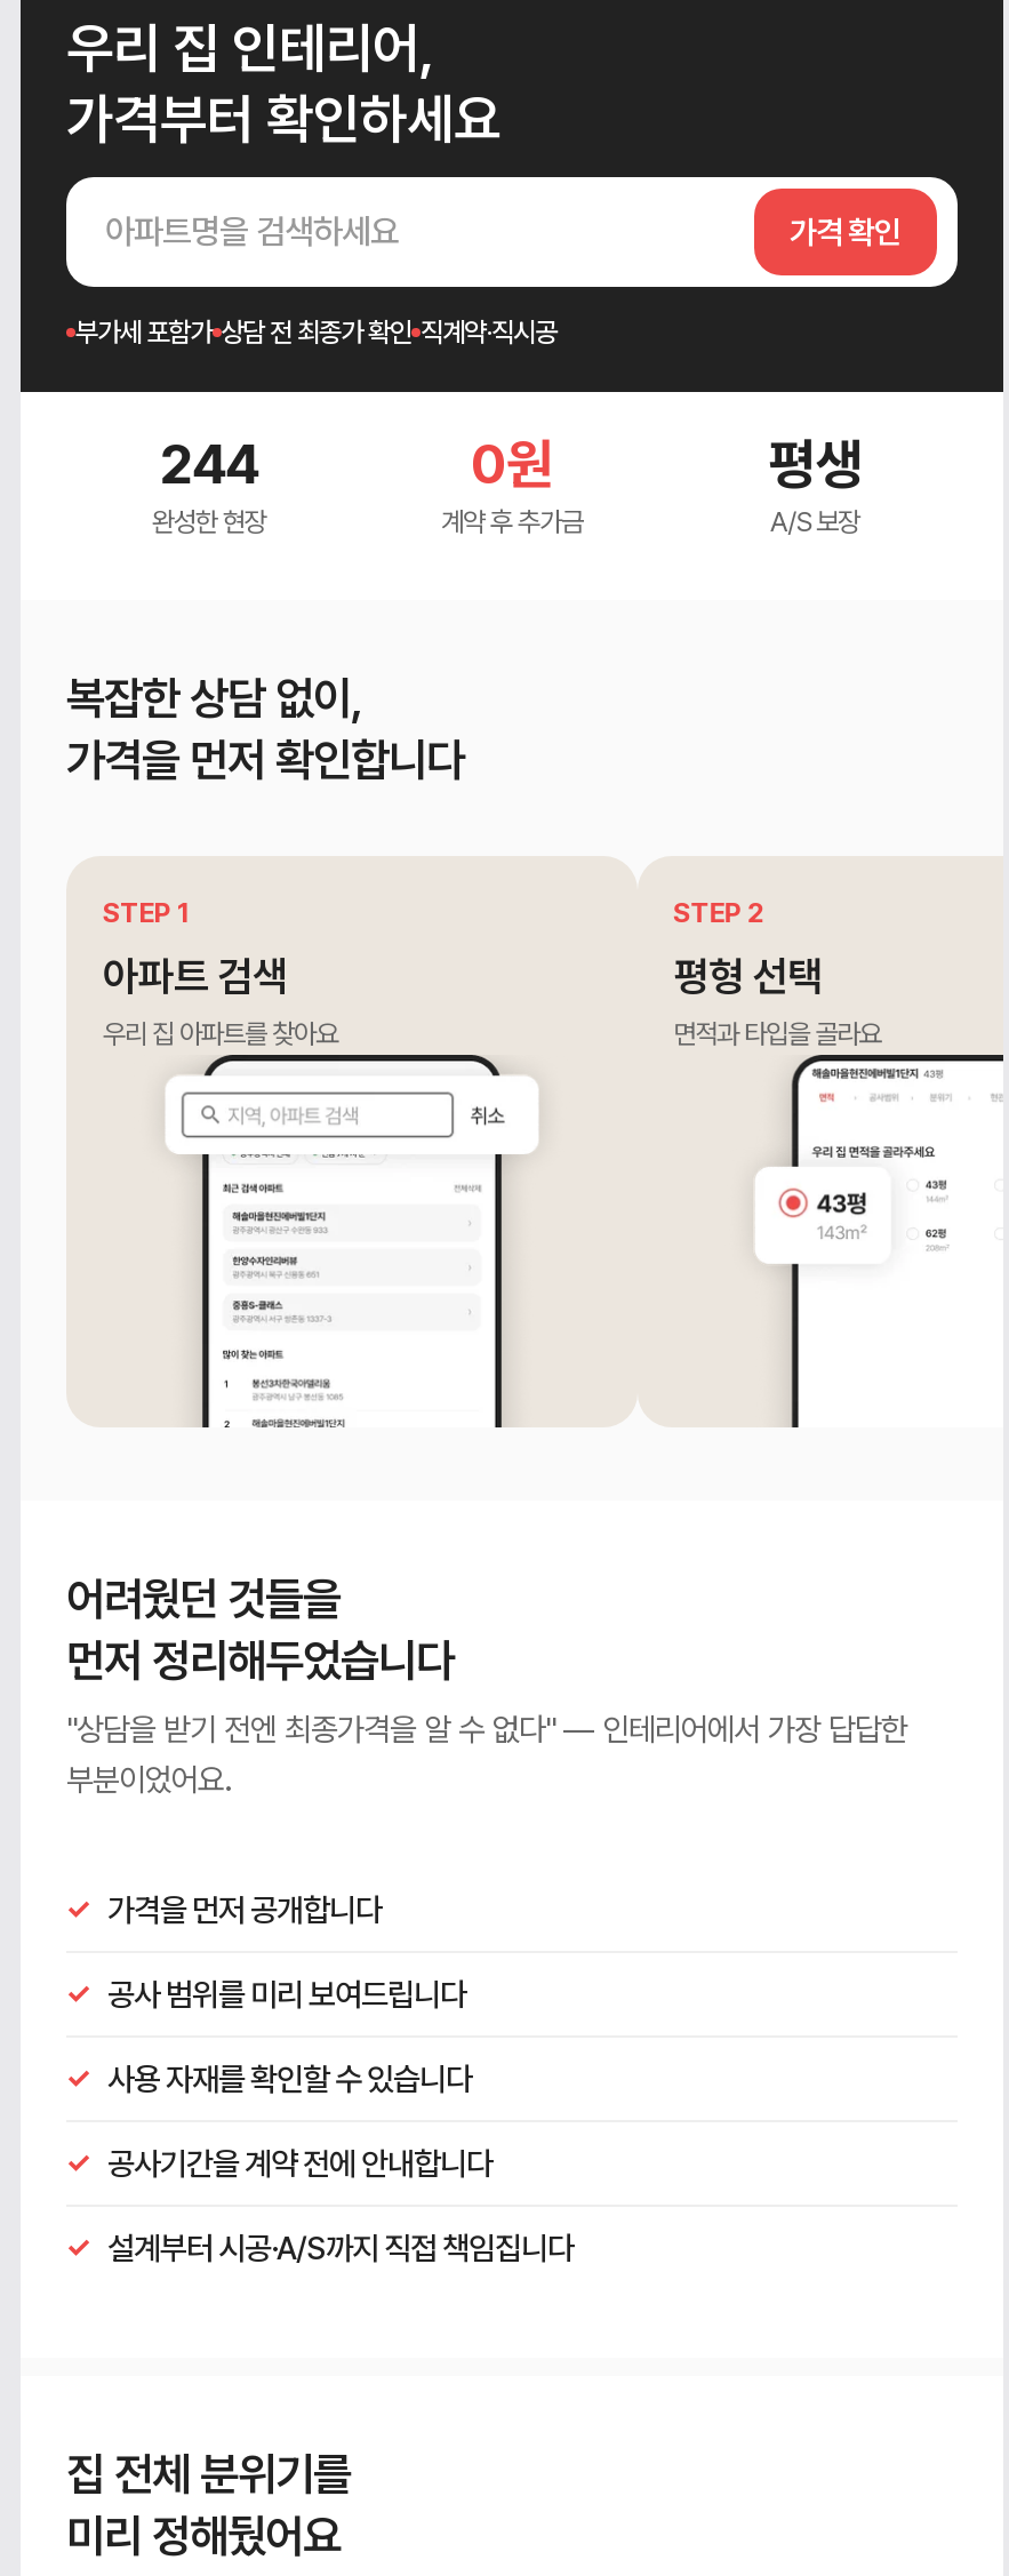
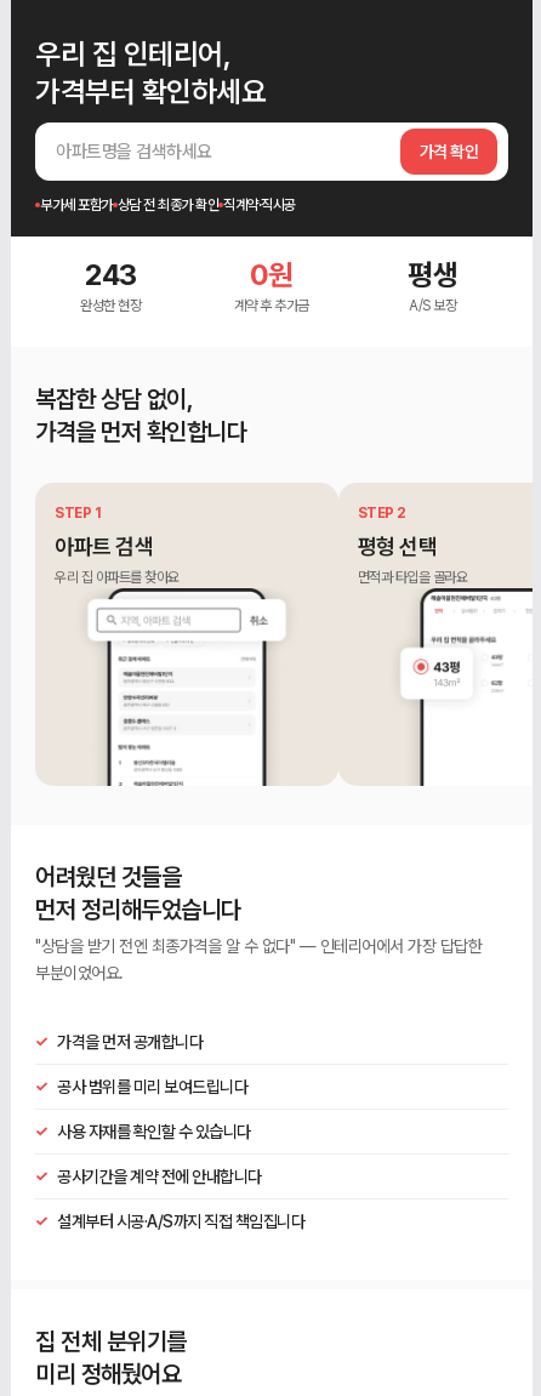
- 244
+ 243
